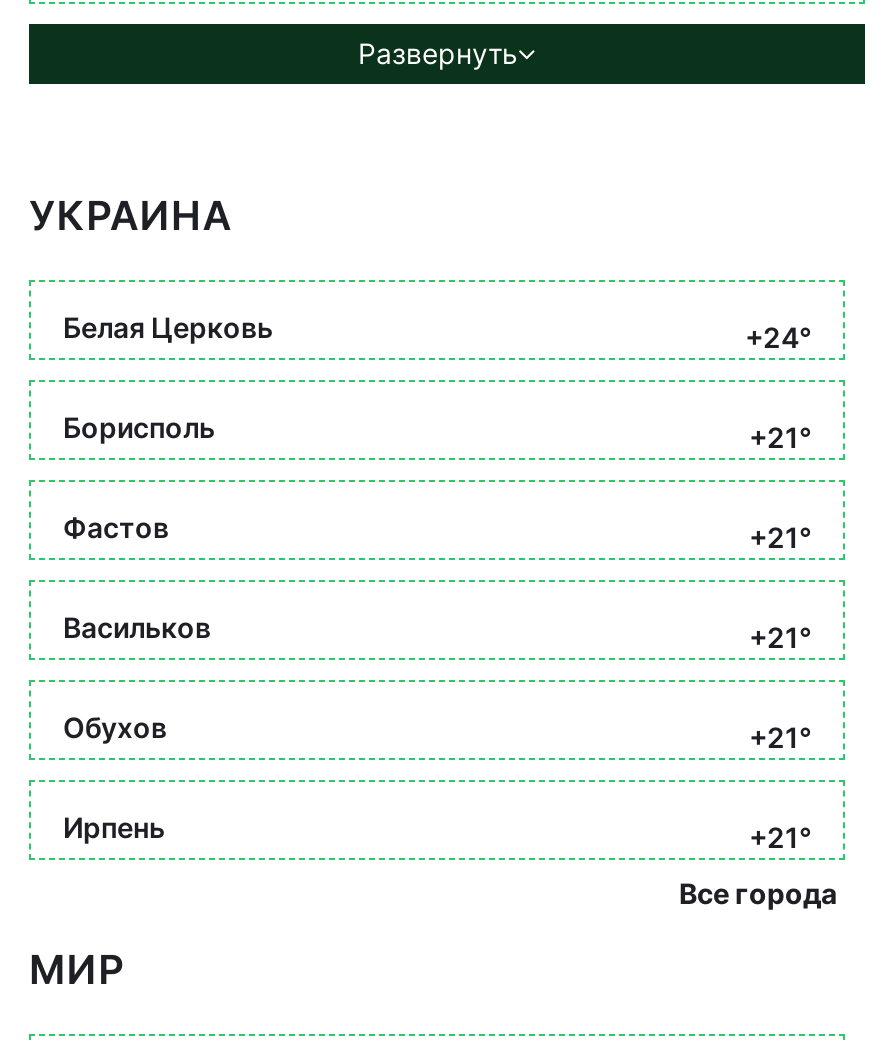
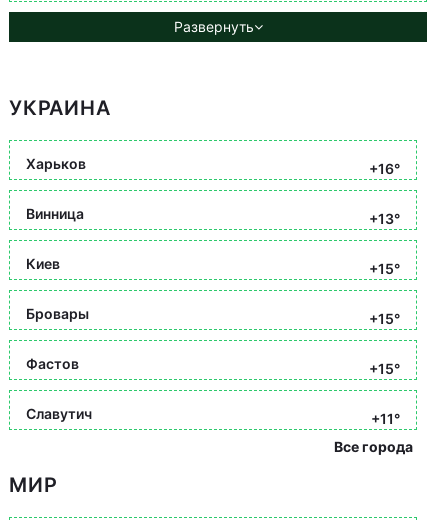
- Белая Церковь
- +24°
- Борисполь
- +21°
+ Харьков
+ +16°
+ Винница
+ +13°
+ Киев
+ +15°
+ Бровары
+ +15°

- +21°
- Васильков
- +21°
- Обухов
- +21°
- Ирпень
- +21°
+ +15°
+ Славутич
+ +11°

moved down: Фастов
